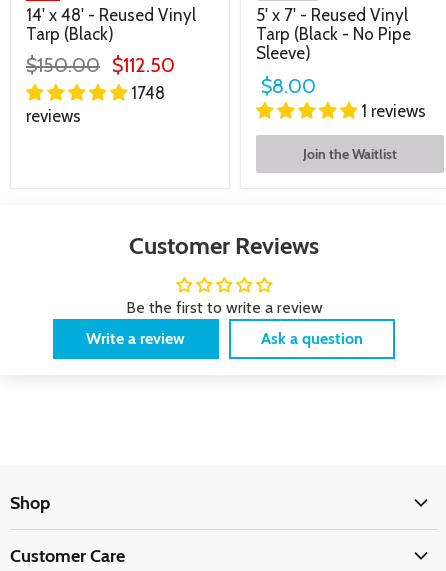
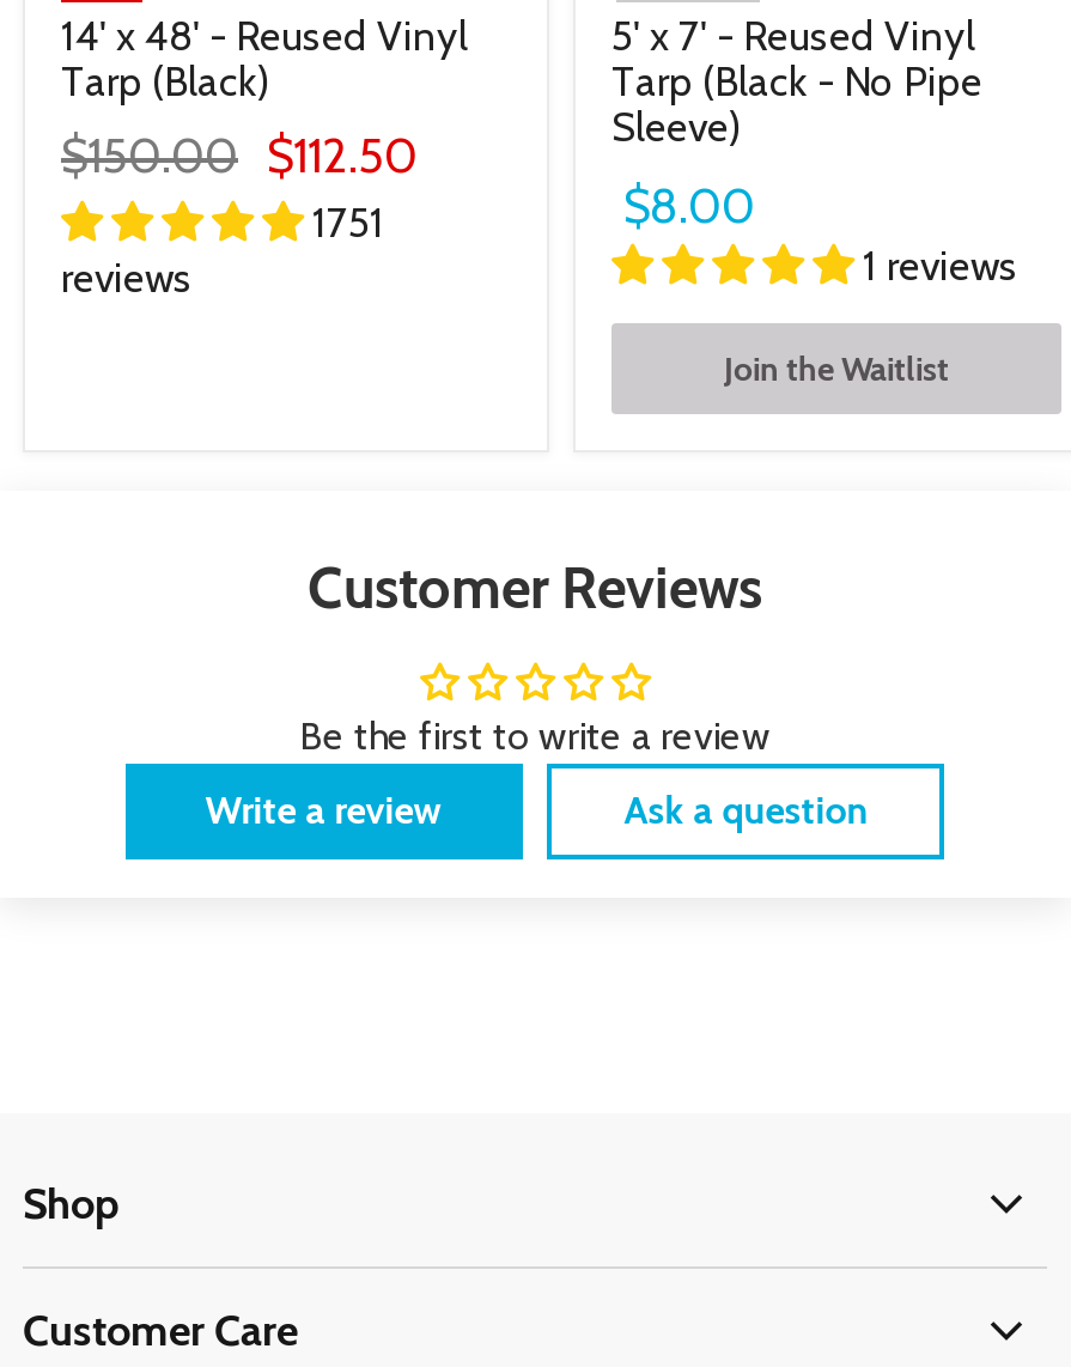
- 1748
+ 1751
